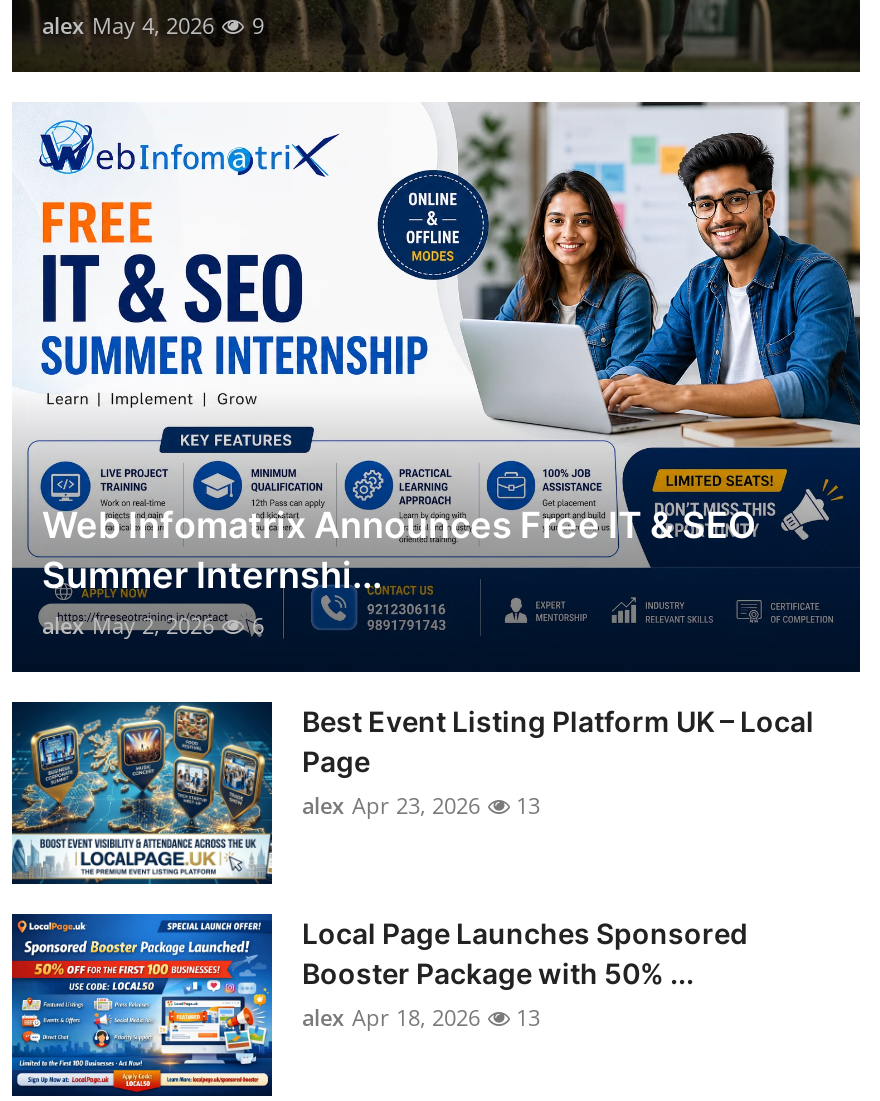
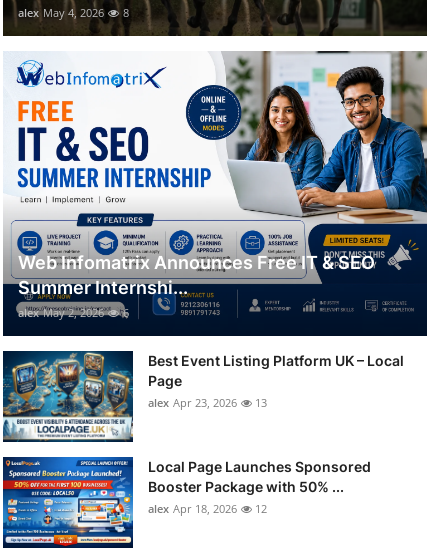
- alex May 4, 2026 9
+ alex May 4, 2026 8

- alex Apr 18, 2026 13
+ alex Apr 18, 2026 12
